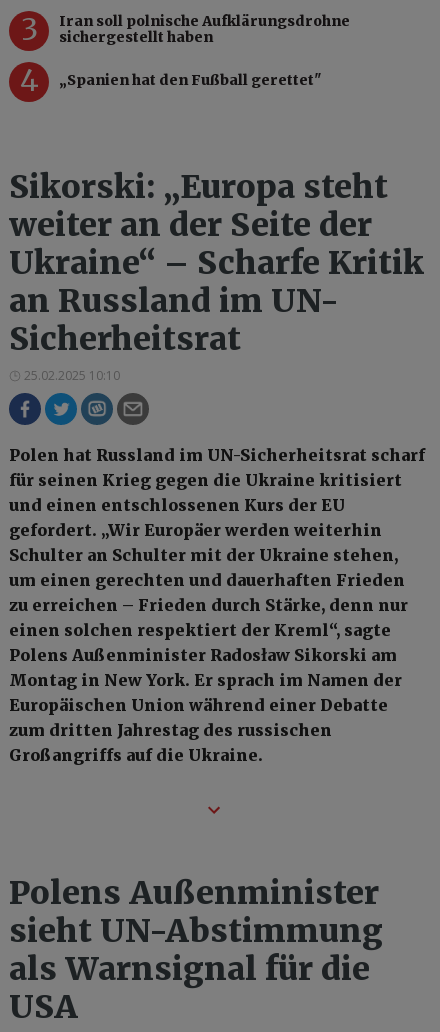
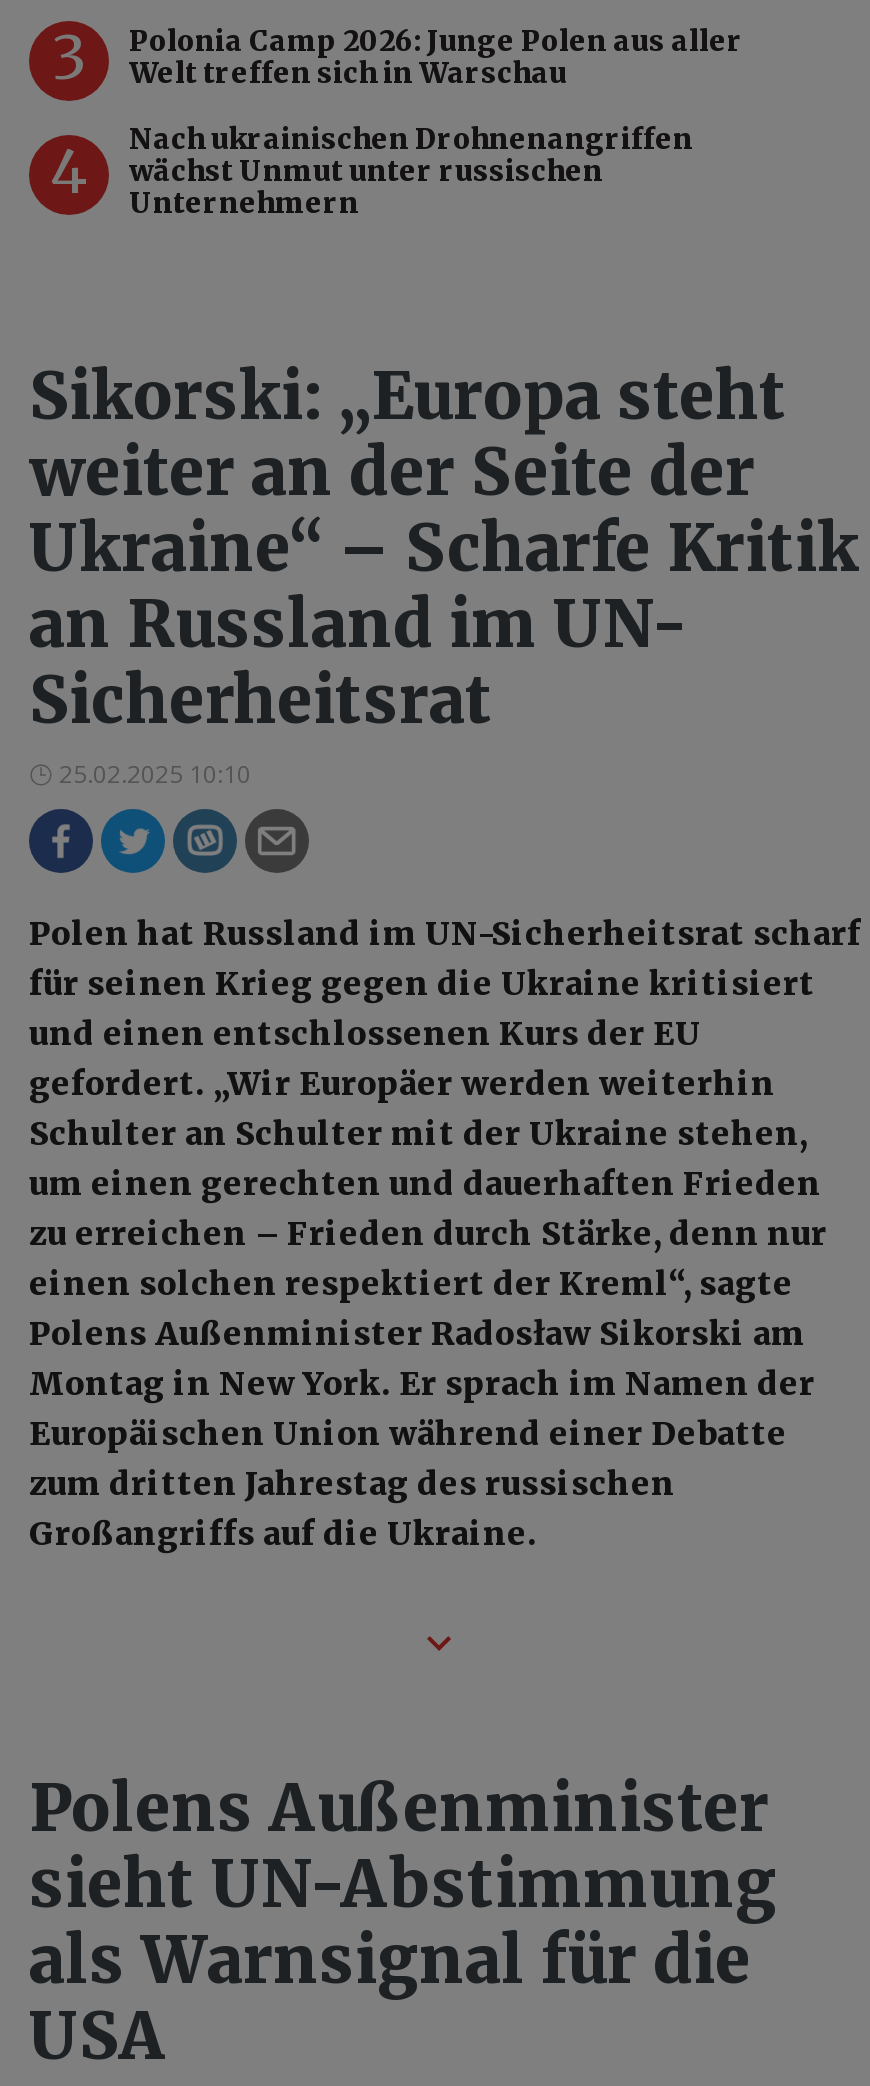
- Iran soll polnische Aufklärungsdrohne
- sichergestellt haben
+ Polonia Camp 2026: Junge Polen aus aller
+ Welt treffen sich in Warschau

- „Spanien hat den Fußball gerettet"
+ Nach ukrainischen Drohnenangriffen
+ wächst Unmut unter russischen
+ Unternehmern
